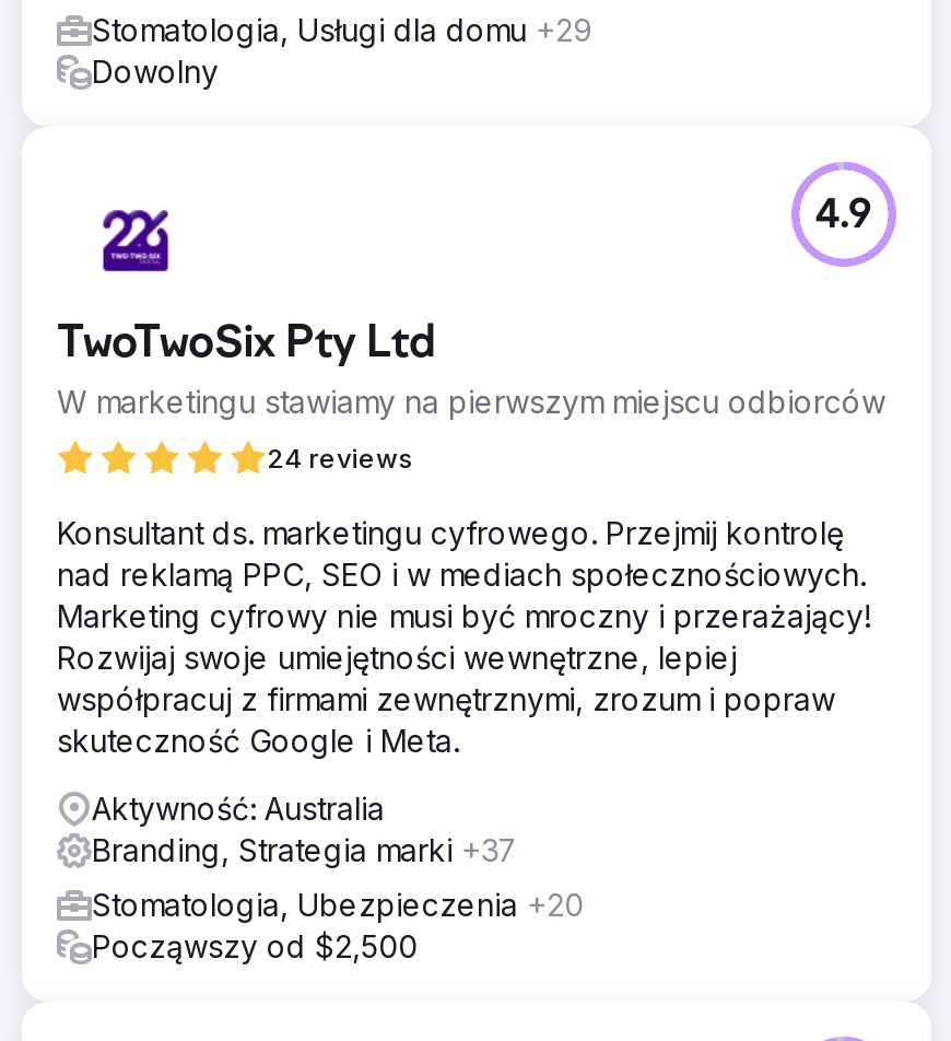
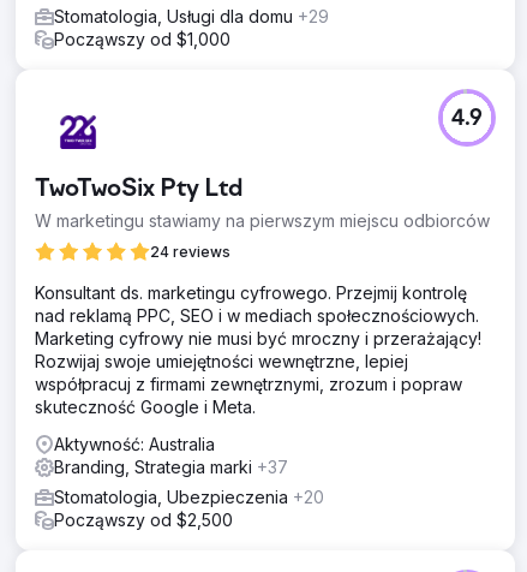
- Dowolny
+ Począwszy od $1,000
